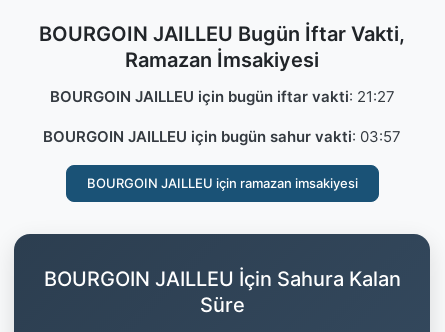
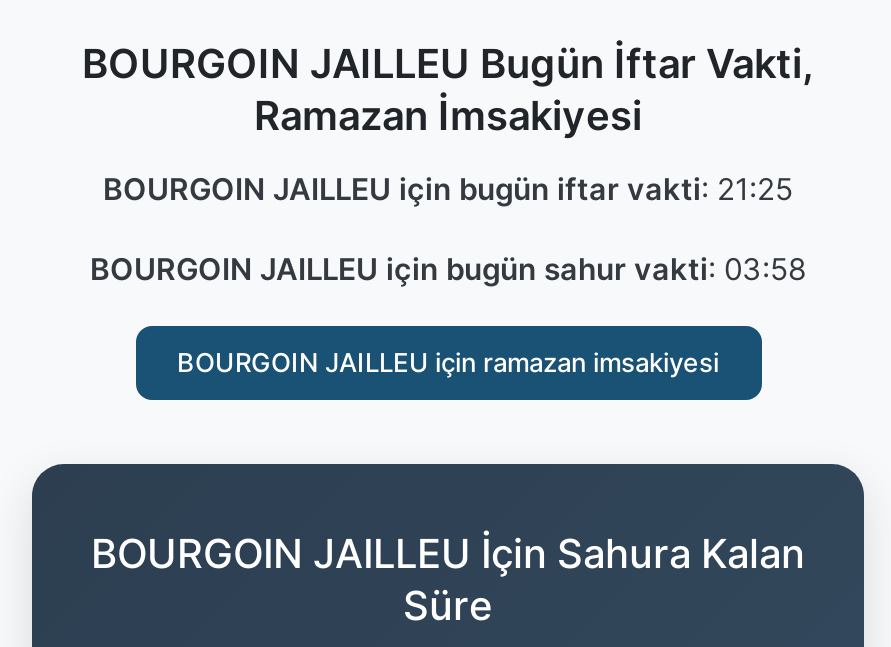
- BOURGOIN JAILLEU için bugün iftar vakti: 21:27
+ BOURGOIN JAILLEU için bugün iftar vakti: 21:25

- BOURGOIN JAILLEU için bugün sahur vakti: 03:57
+ BOURGOIN JAILLEU için bugün sahur vakti: 03:58
